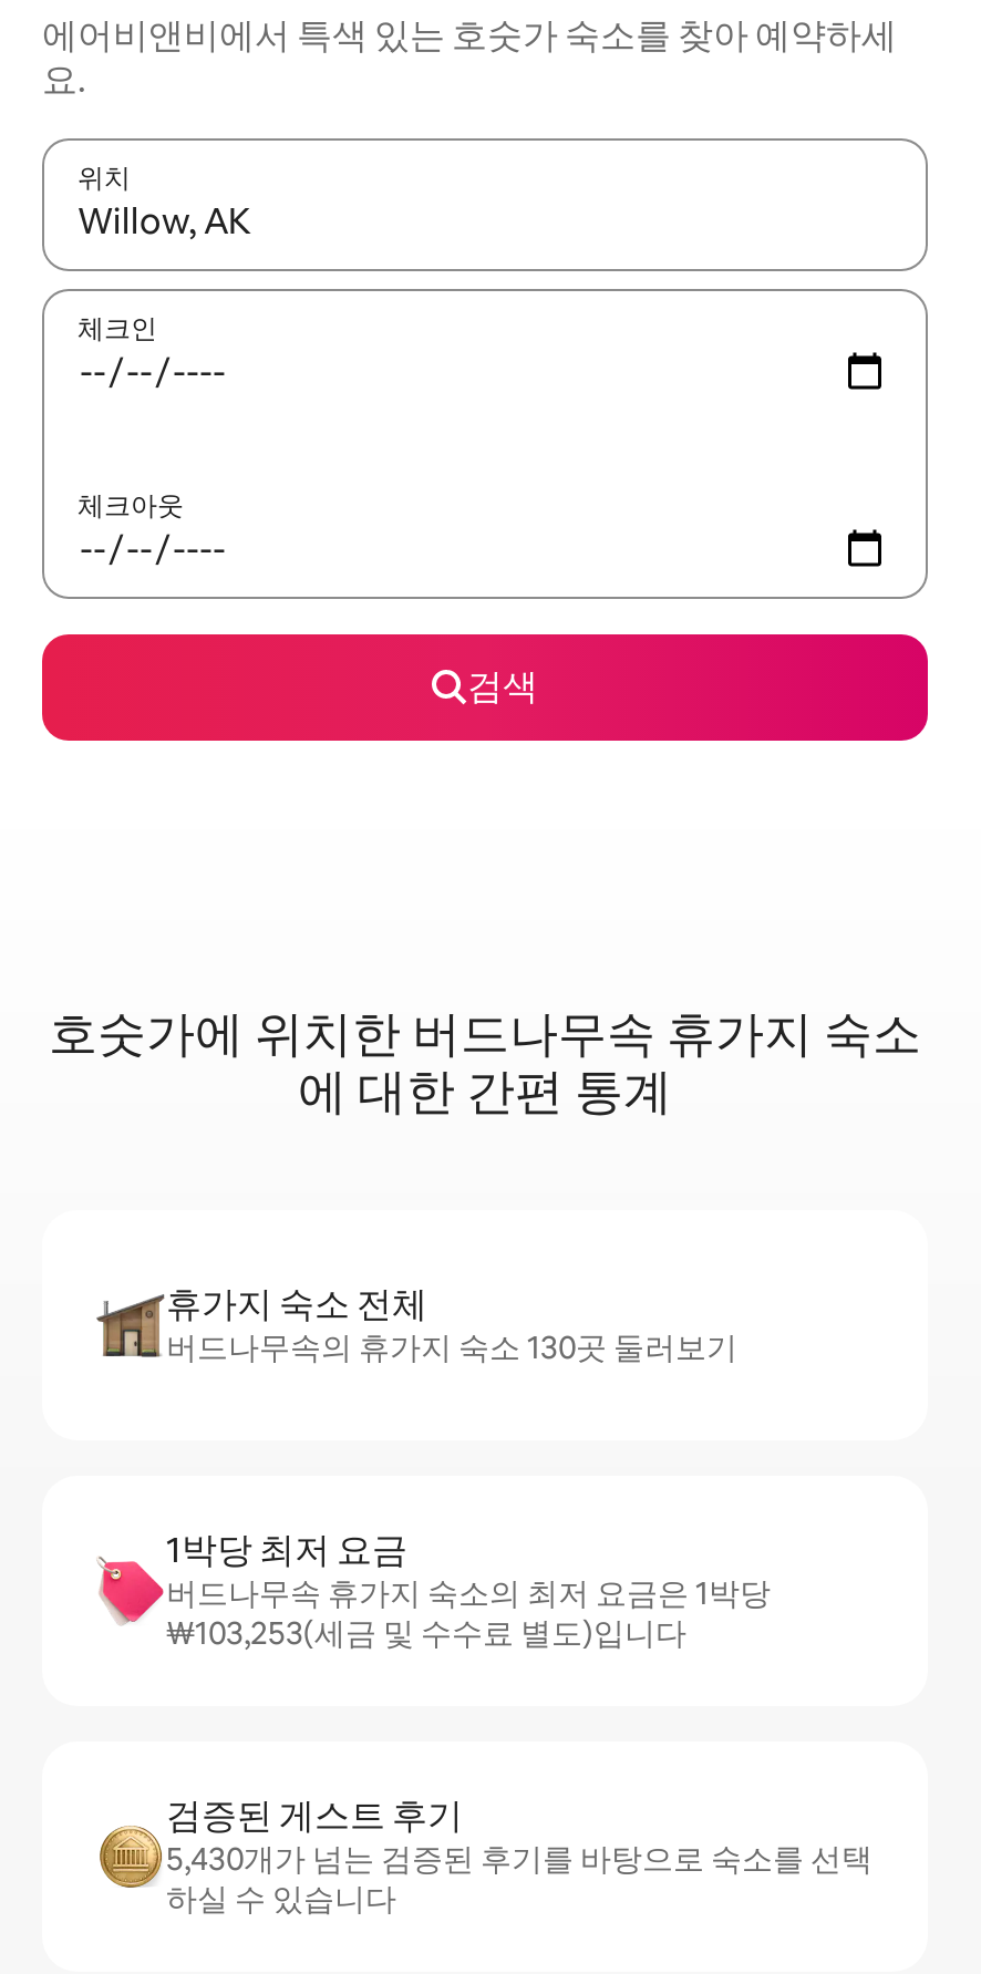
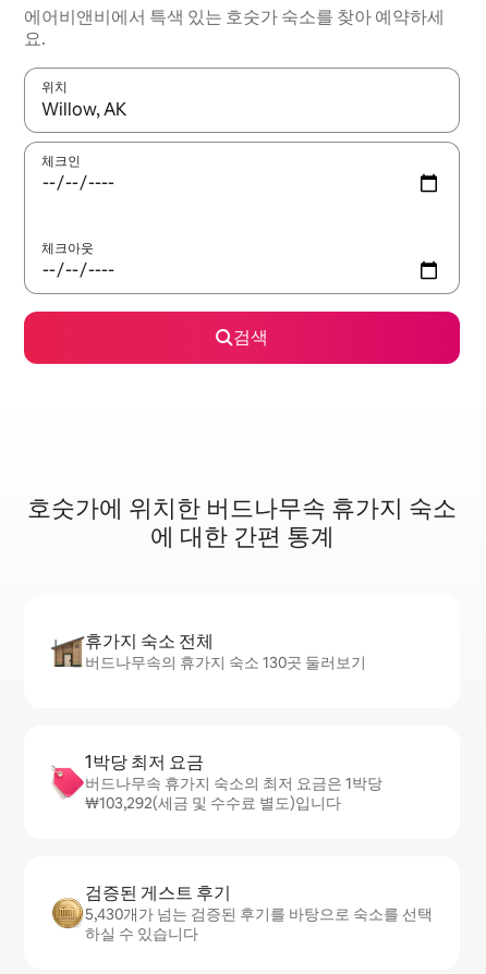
- ₩103,253(세금 및 수수료 별도)입니다
+ ₩103,292(세금 및 수수료 별도)입니다
